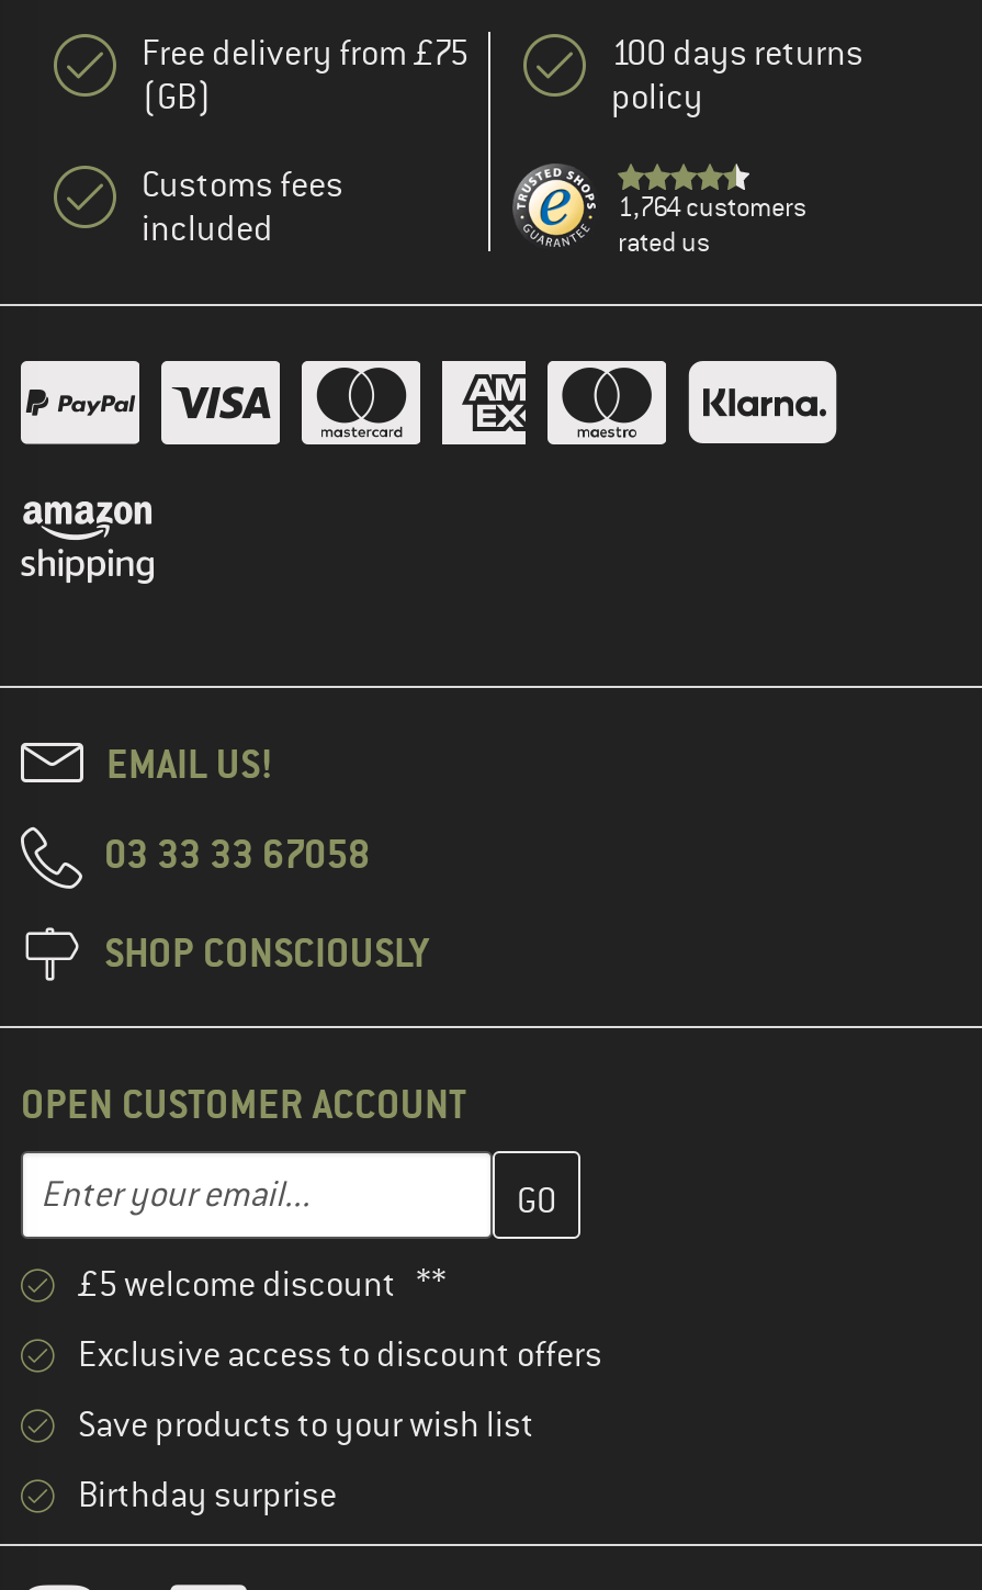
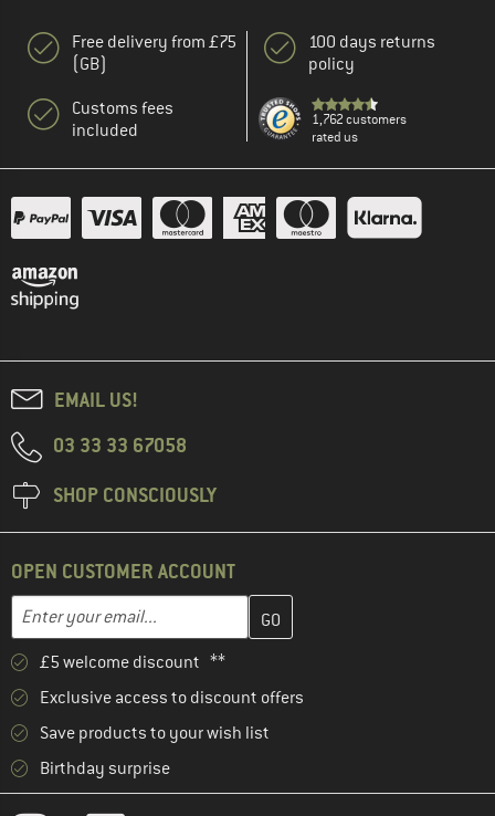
- 1,764 customers
+ 1,762 customers
